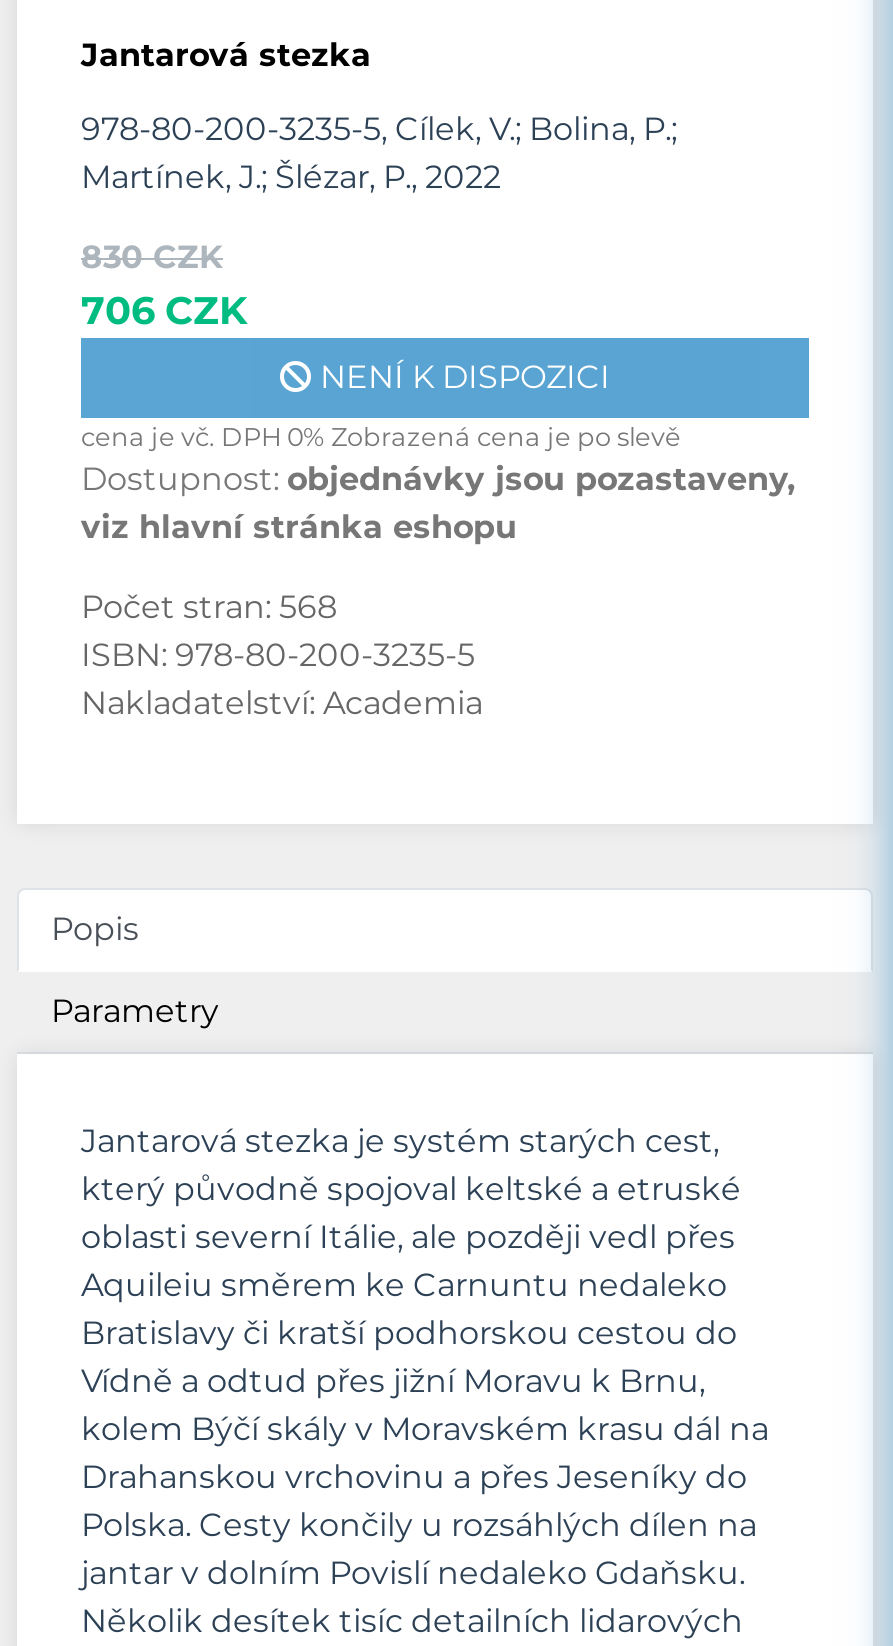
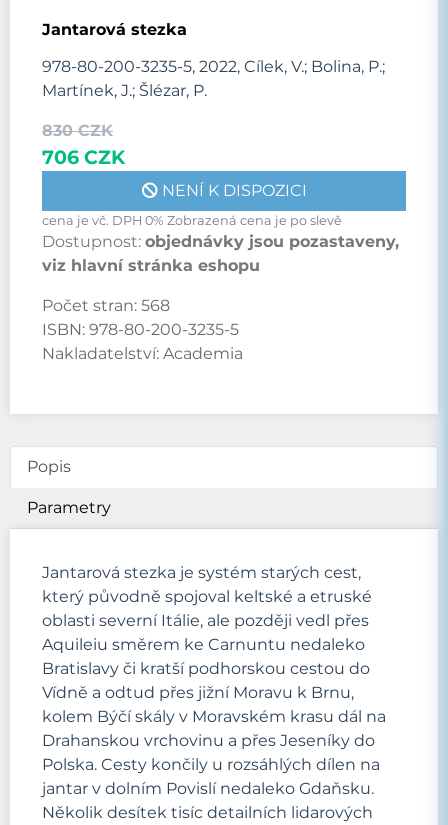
- 978-80-200-3235-5, Cílek, V.; Bolina, P.;
- Martínek, J.; Šlézar, P., 2022
+ 978-80-200-3235-5, 2022, Cílek, V.; Bolina, P.;
+ Martínek, J.; Šlézar, P.
